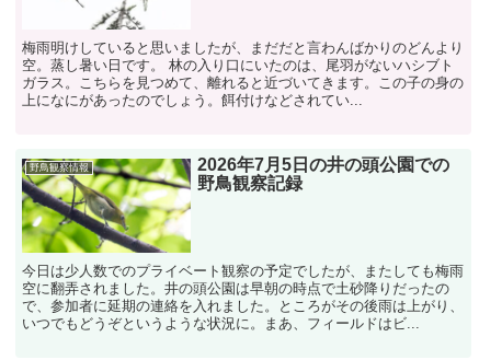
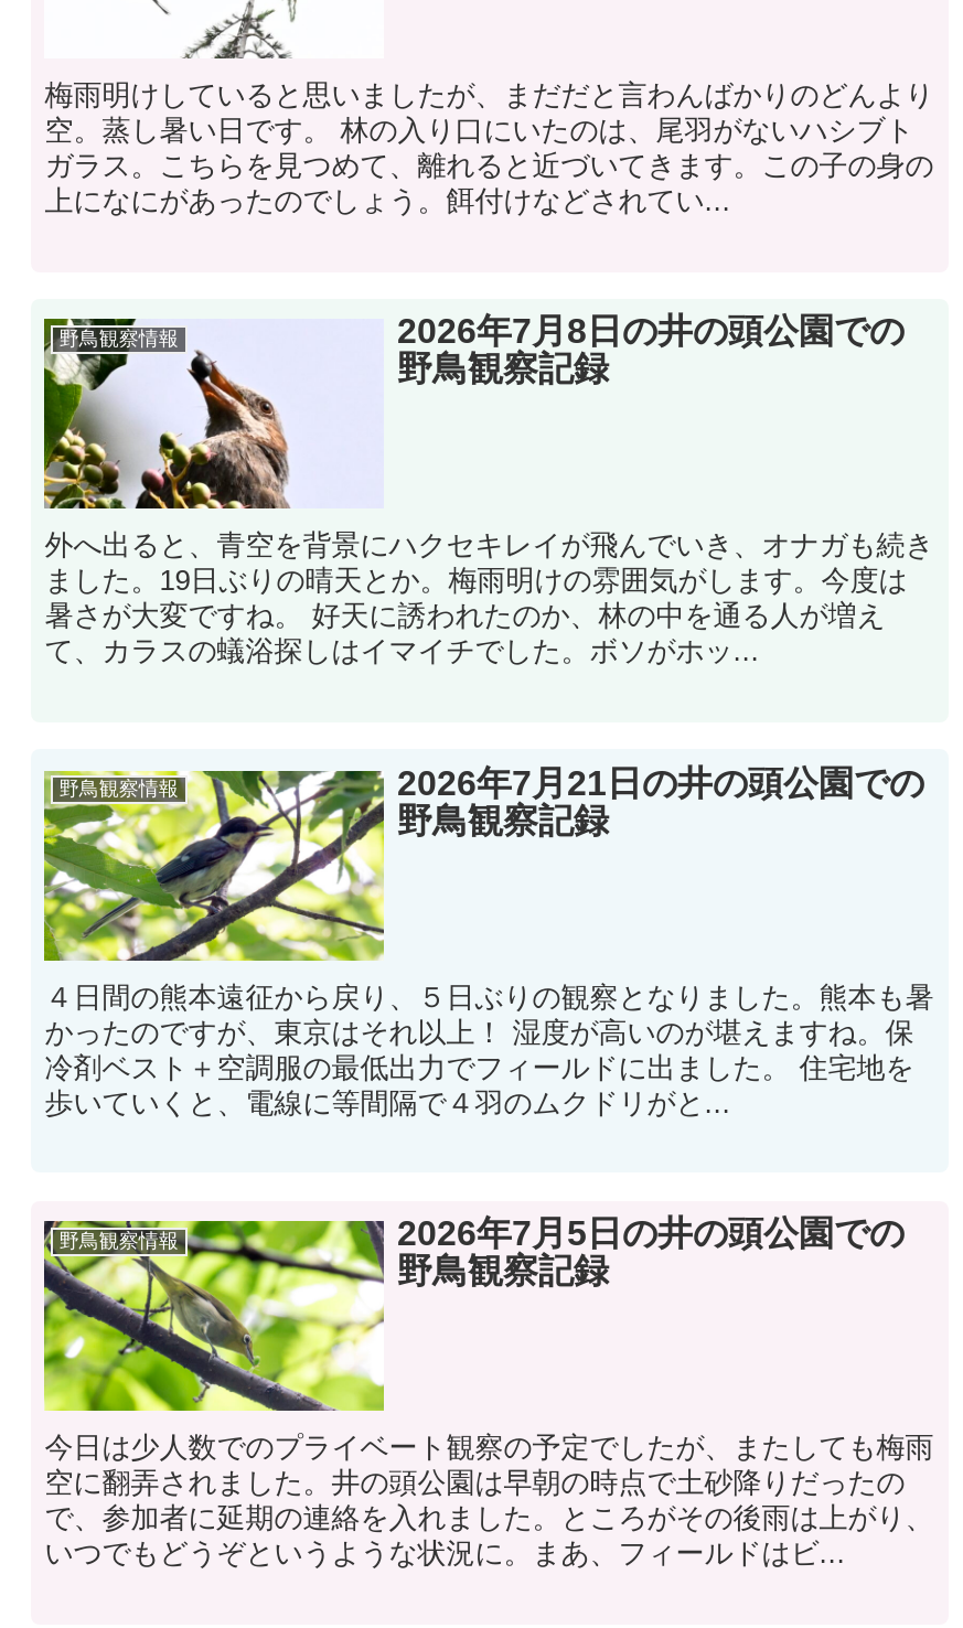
+ [image]
+ 野鳥観察情報
+ 2026年7月8日の井の頭公園での
+ 野鳥観察記録

+ [image]
+ 野鳥観察情報
+ 2026年7月21日の井の頭公園での
+ 野鳥観察記録

+ 外へ出ると、青空を背景にハクセキレイが飛んでいき、オナガも続き
+ ました。19日ぶりの晴天とか。梅雨明けの雰囲気がします。今度は
+ 暑さが大変ですね。 好天に誘われたのか、林の中を通る人が増え
+ て、カラスの蟻浴探しはイマイチでした。ボソがホッ...

+ ４日間の熊本遠征から戻り、５日ぶりの観察となりました。熊本も暑
+ かったのですが、東京はそれ以上！ 湿度が高いのが堪えますね。保
+ 冷剤ベスト＋空調服の最低出力でフィールドに出ました。 住宅地を
+ 歩いていくと、電線に等間隔で４羽のムクドリがと...
